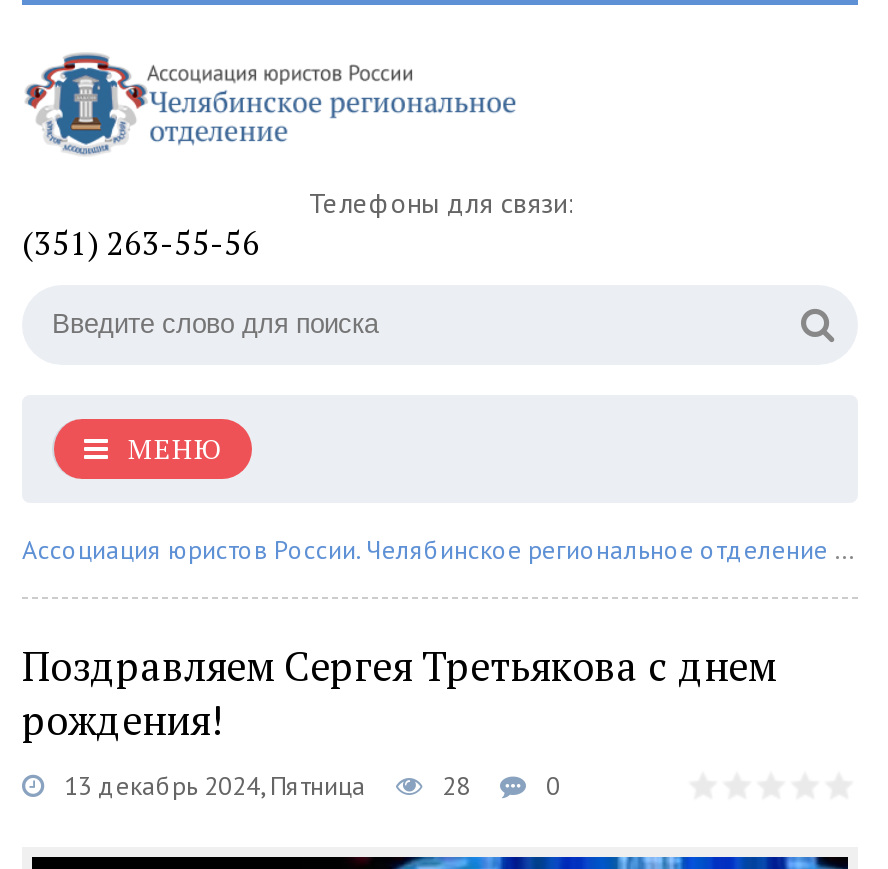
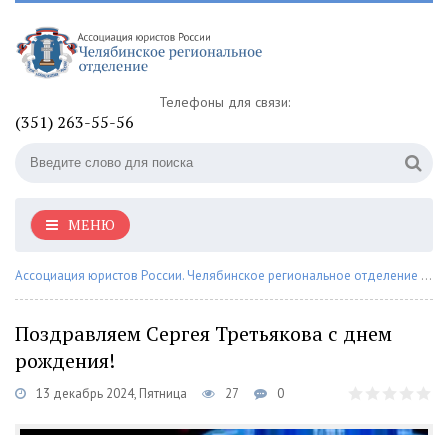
- 28
+ 27
